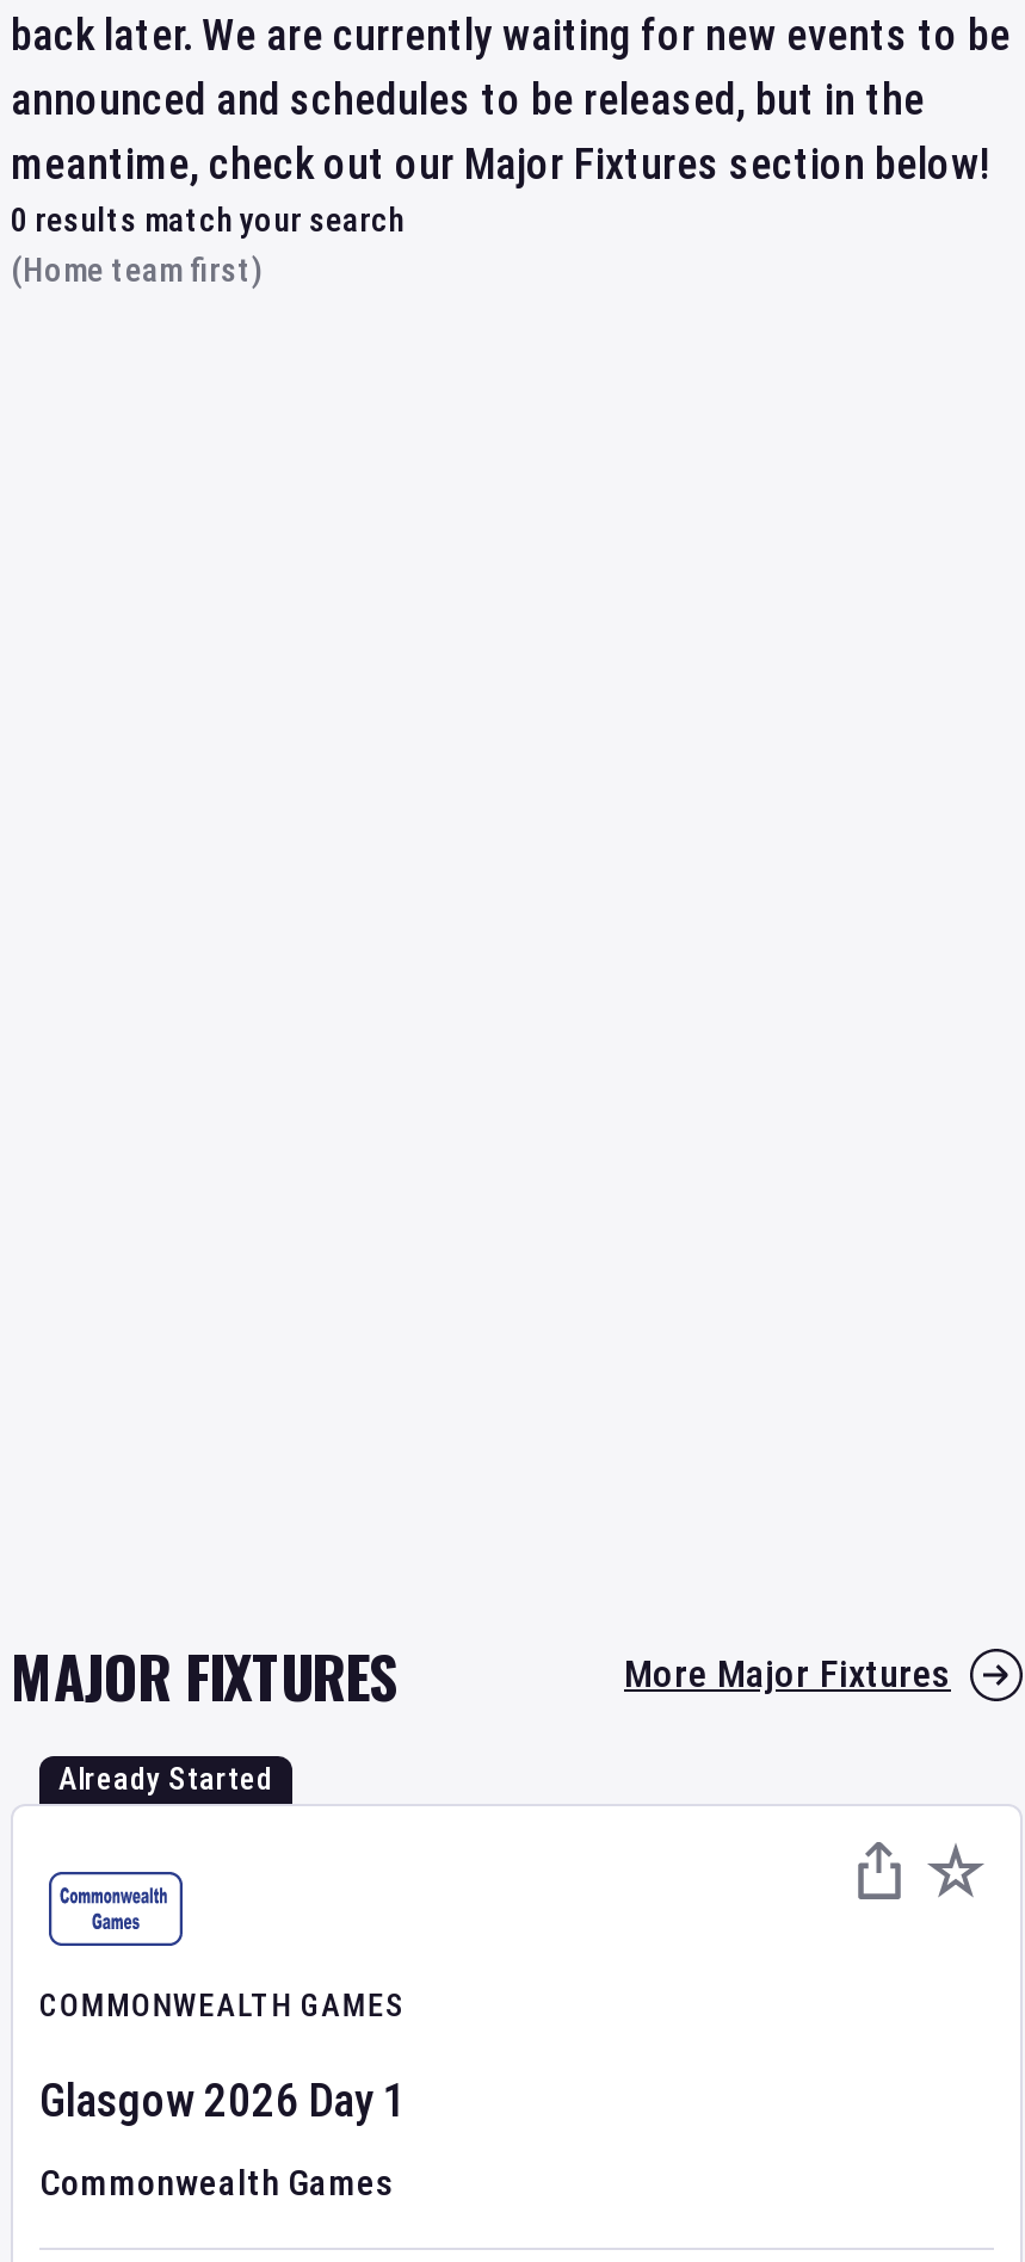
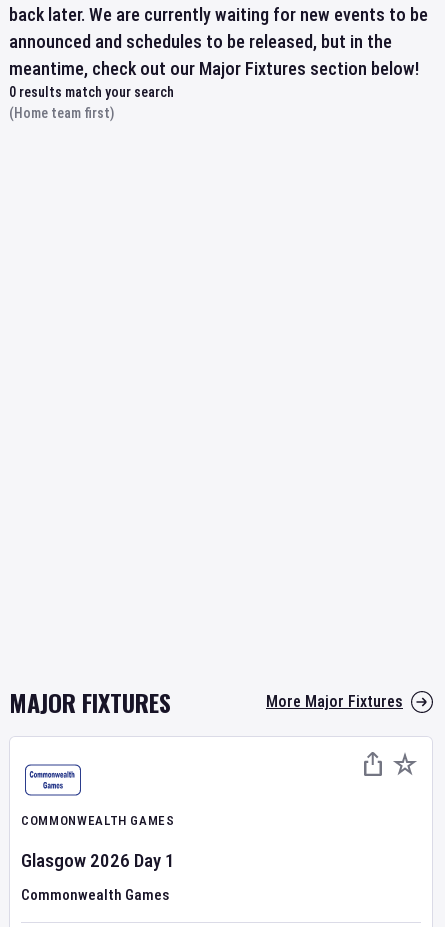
- Already Started
